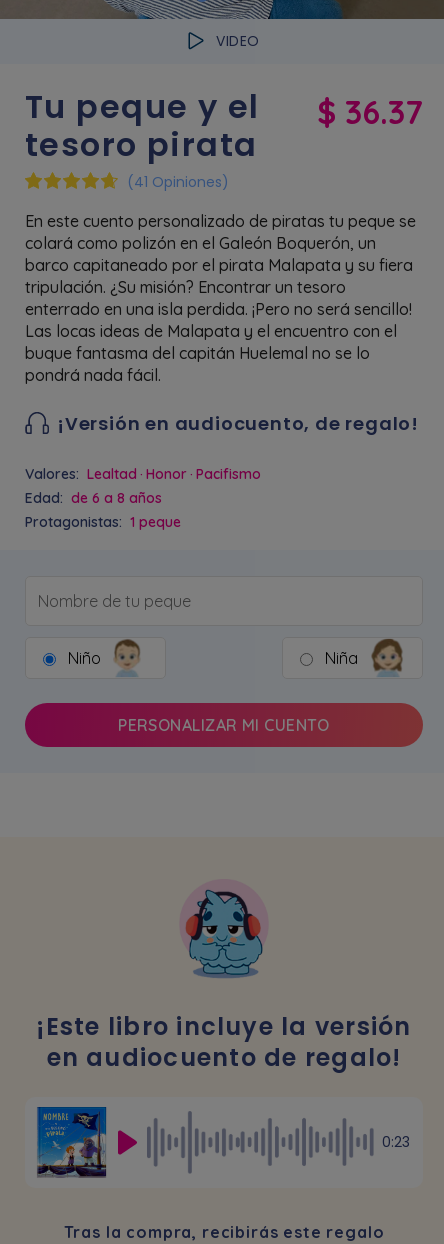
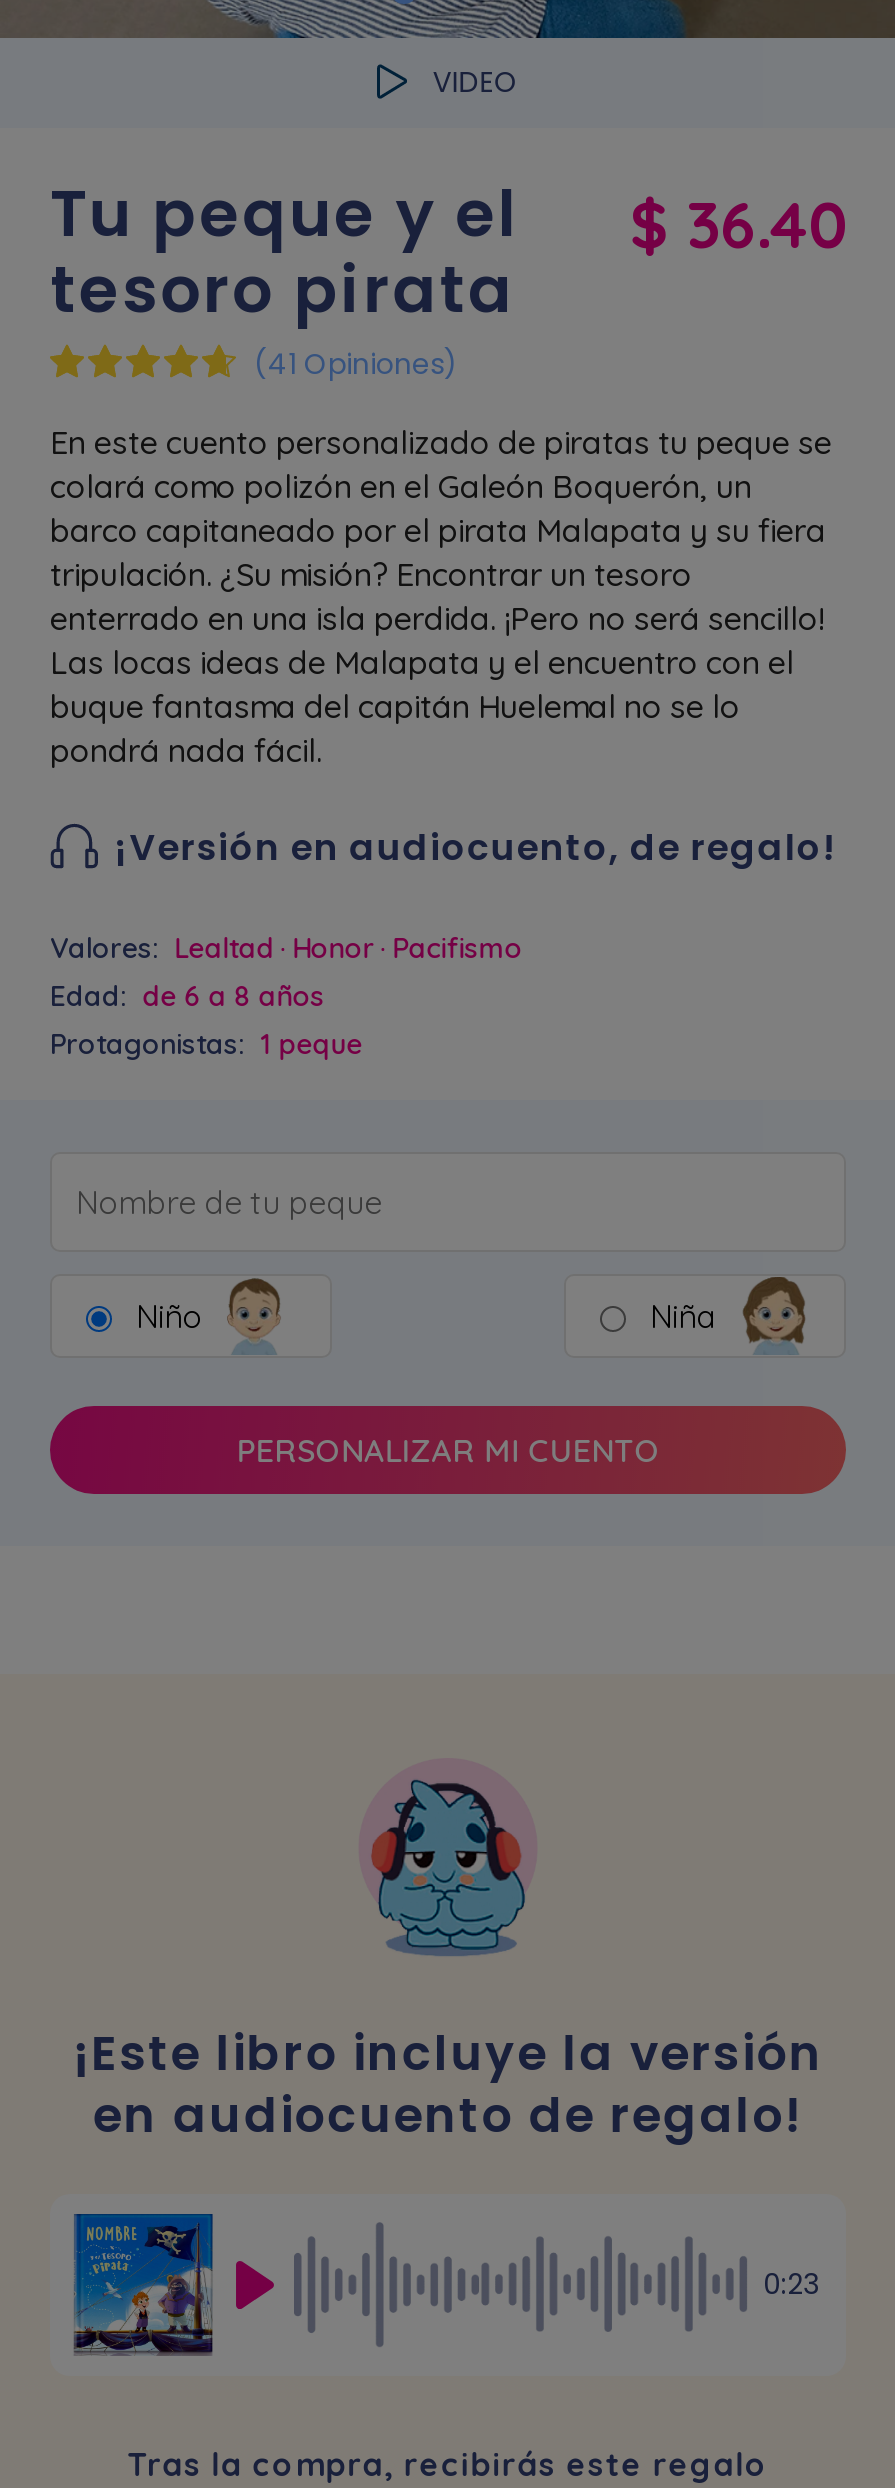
- Tu peque y el $ 36.37
+ Tu peque y el $ 36.40
